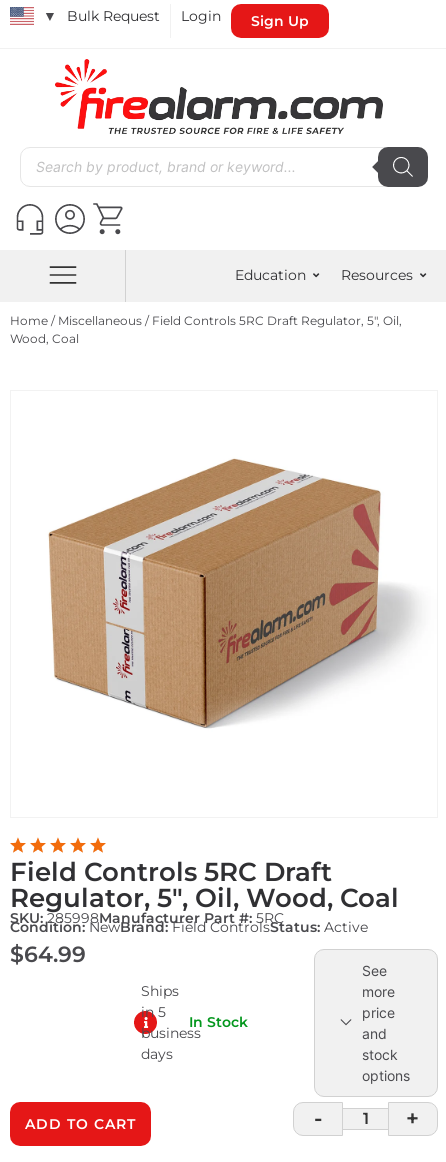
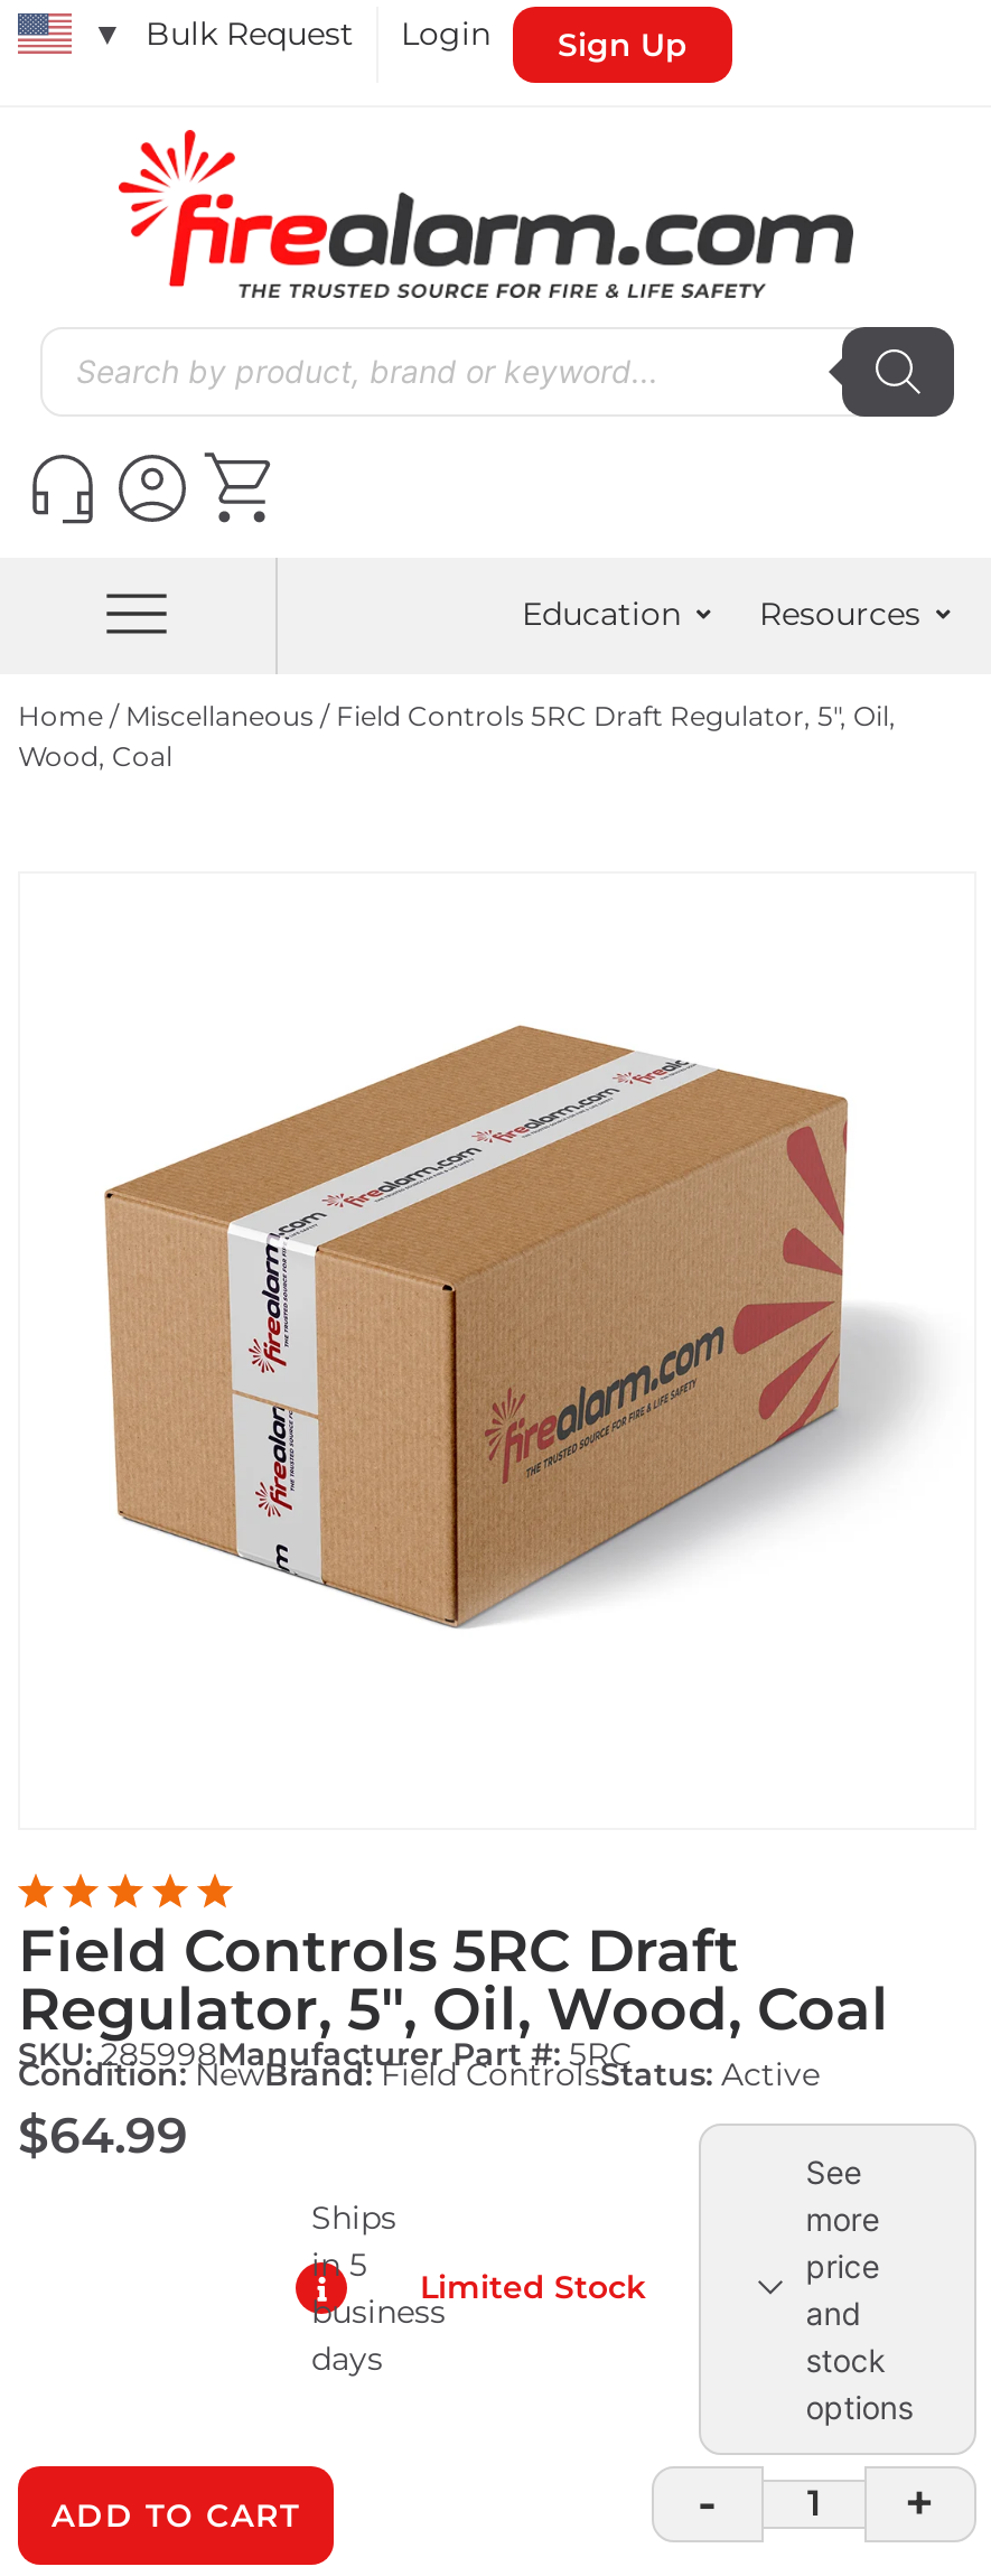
- In Stock
+ Limited Stock
